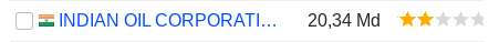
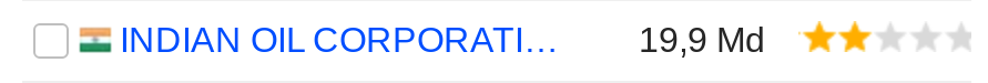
- 20,34 Md
+ 19,9 Md
